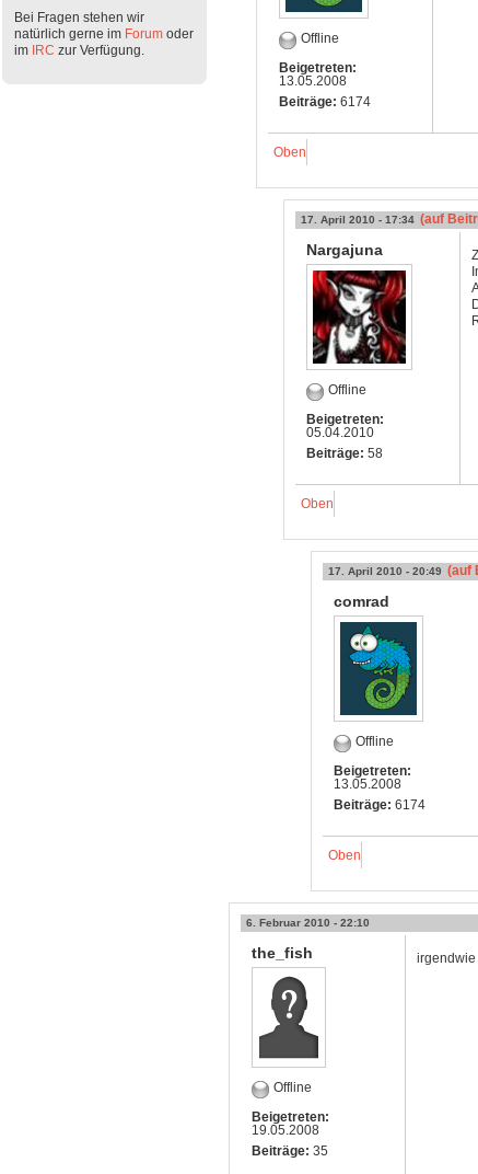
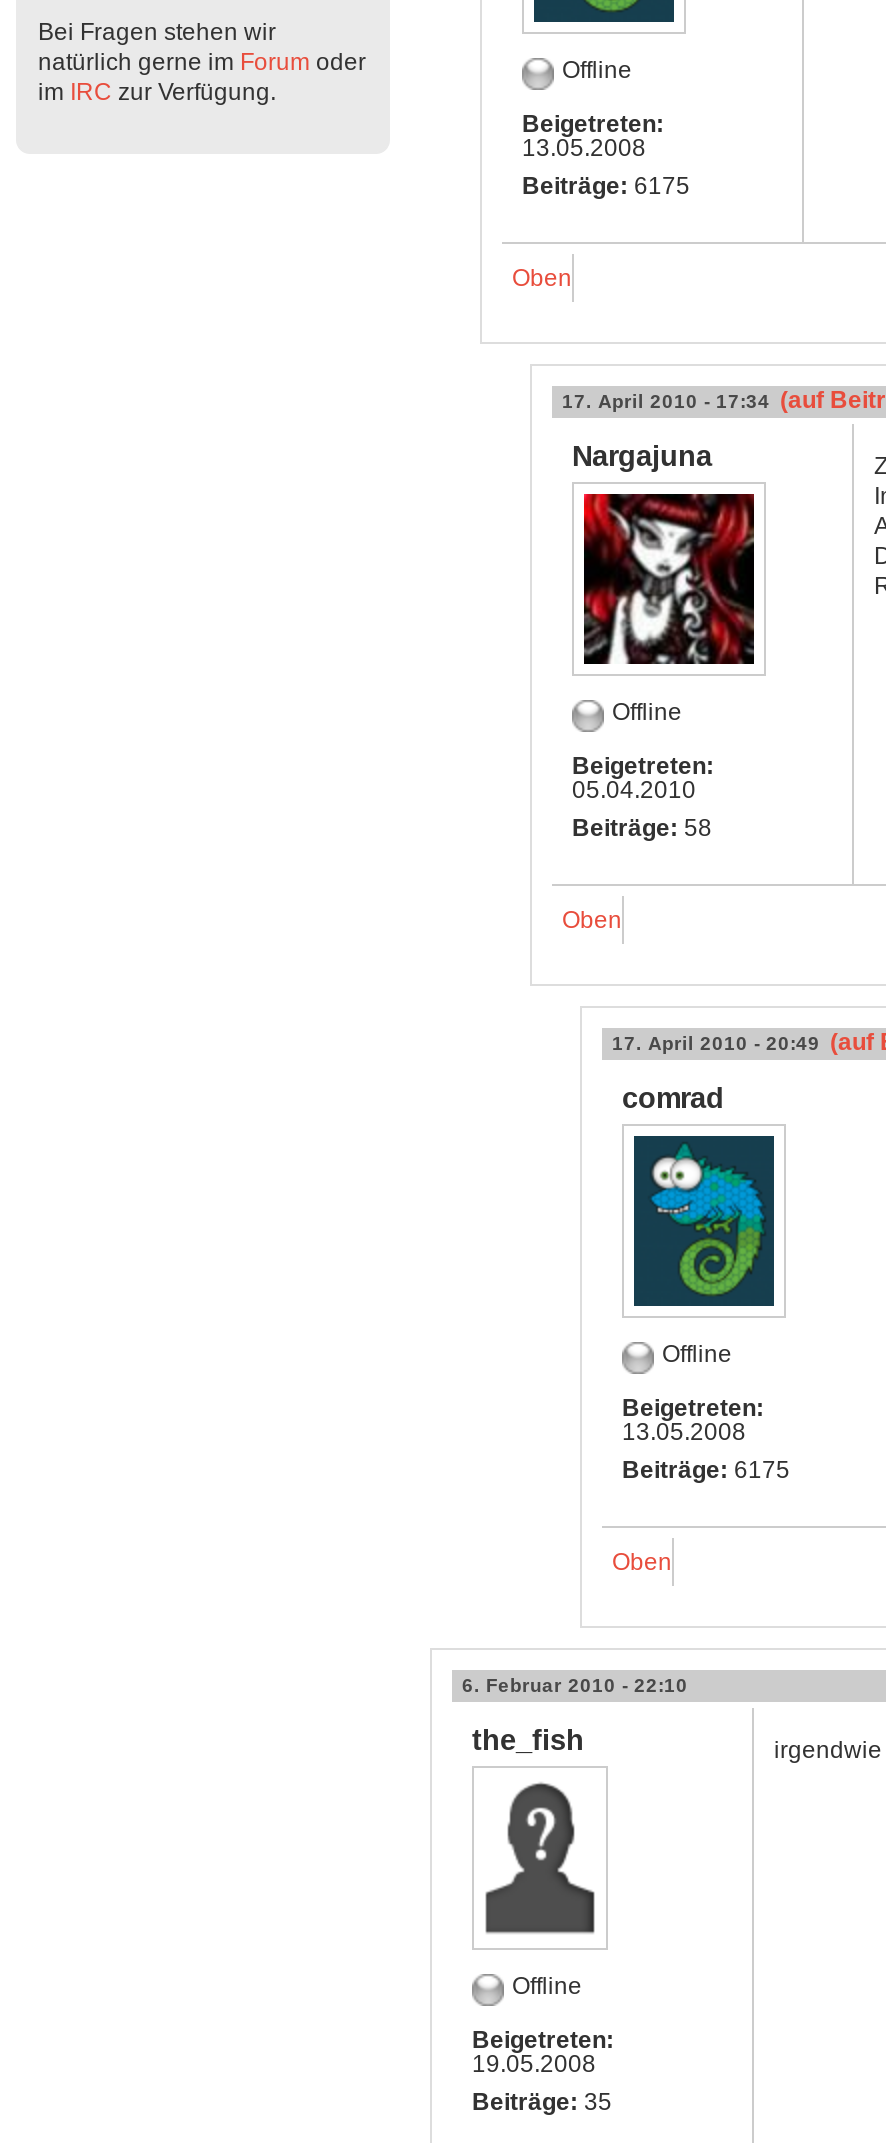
- Beiträge: 6174
+ Beiträge: 6175

- Beiträge: 6174
+ Beiträge: 6175
